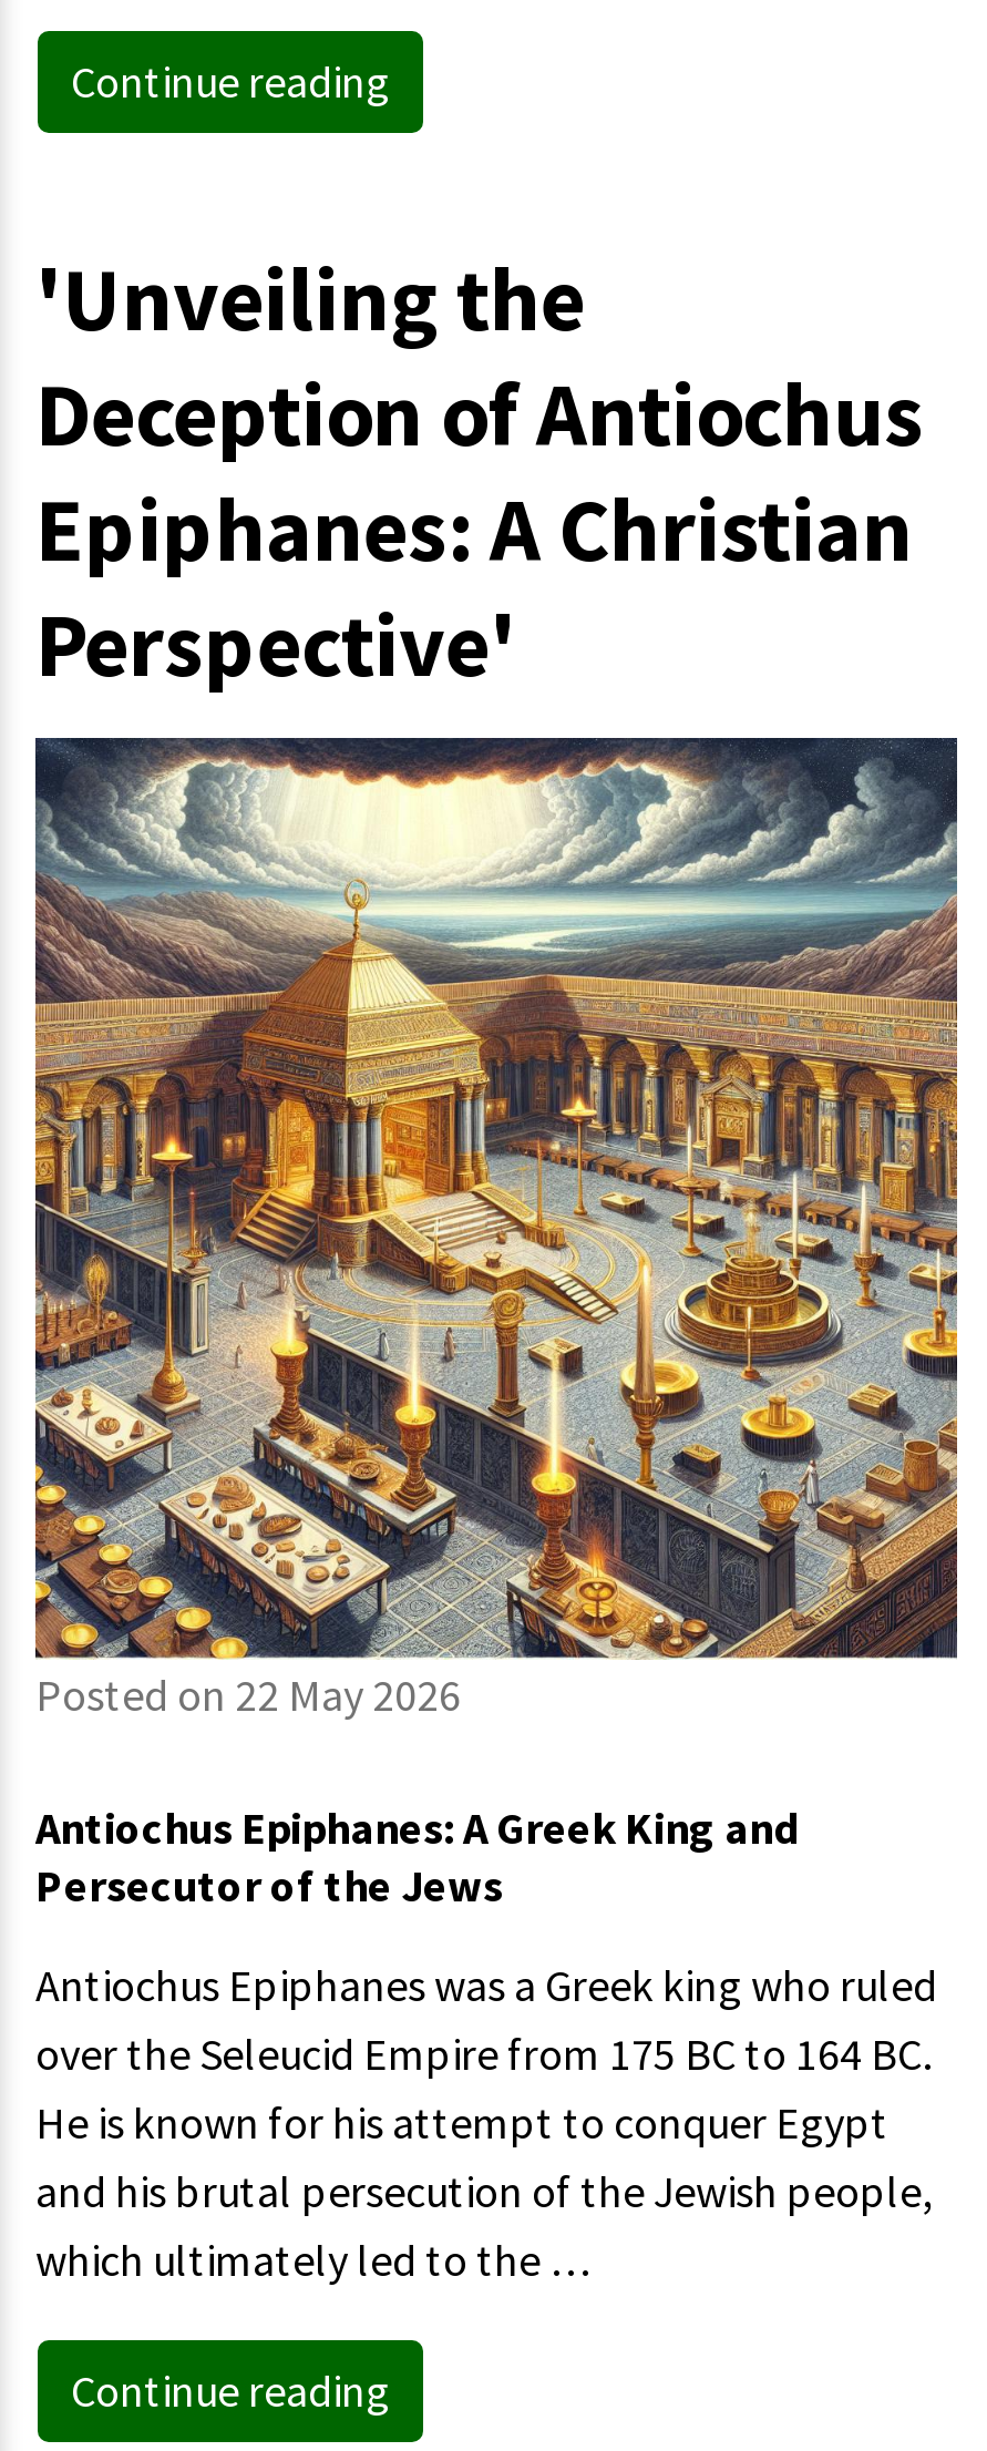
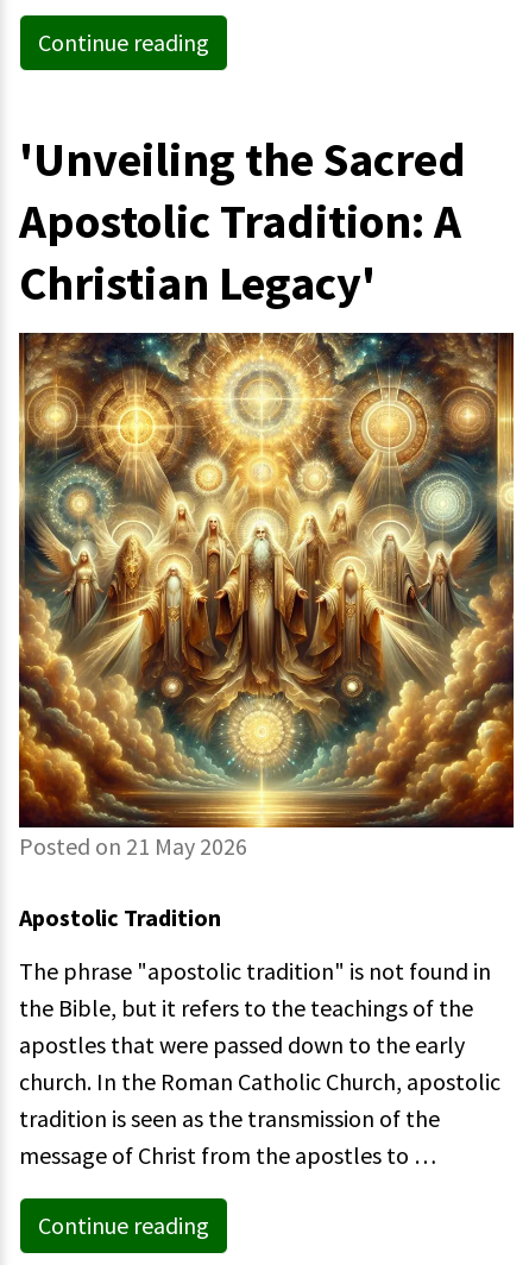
- 'Unveiling the
- Deception of Antiochus
- Epiphanes: A Christian
- Perspective'
+ 'Unveiling the Sacred
+ Apostolic Tradition: A
+ Christian Legacy'

- [image]
- Posted on 22 May 2026
+ [image]
+ Posted on 21 May 2026

- Antiochus Epiphanes: A Greek King and
- Persecutor of the Jews
+ Apostolic Tradition

- Antiochus Epiphanes was a Greek king who ruled
- over the Seleucid Empire from 175 BC to 164 BC.
- He is known for his attempt to conquer Egypt
- and his brutal persecution of the Jewish people,
- which ultimately led to the …
+ The phrase "apostolic tradition" is not found in
+ the Bible, but it refers to the teachings of the
+ apostles that were passed down to the early
+ church. In the Roman Catholic Church, apostolic
+ tradition is seen as the transmission of the
+ message of Christ from the apostles to …
